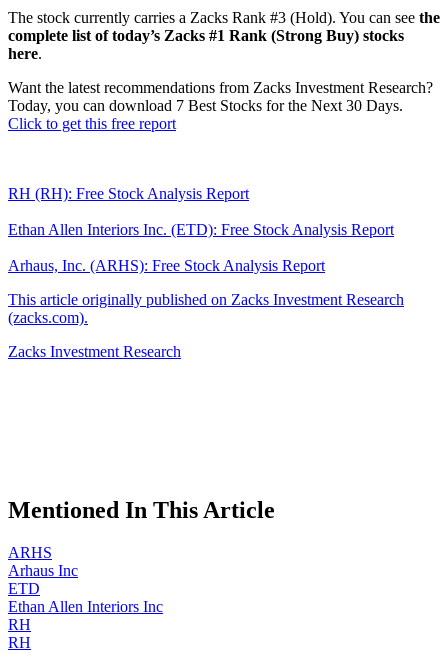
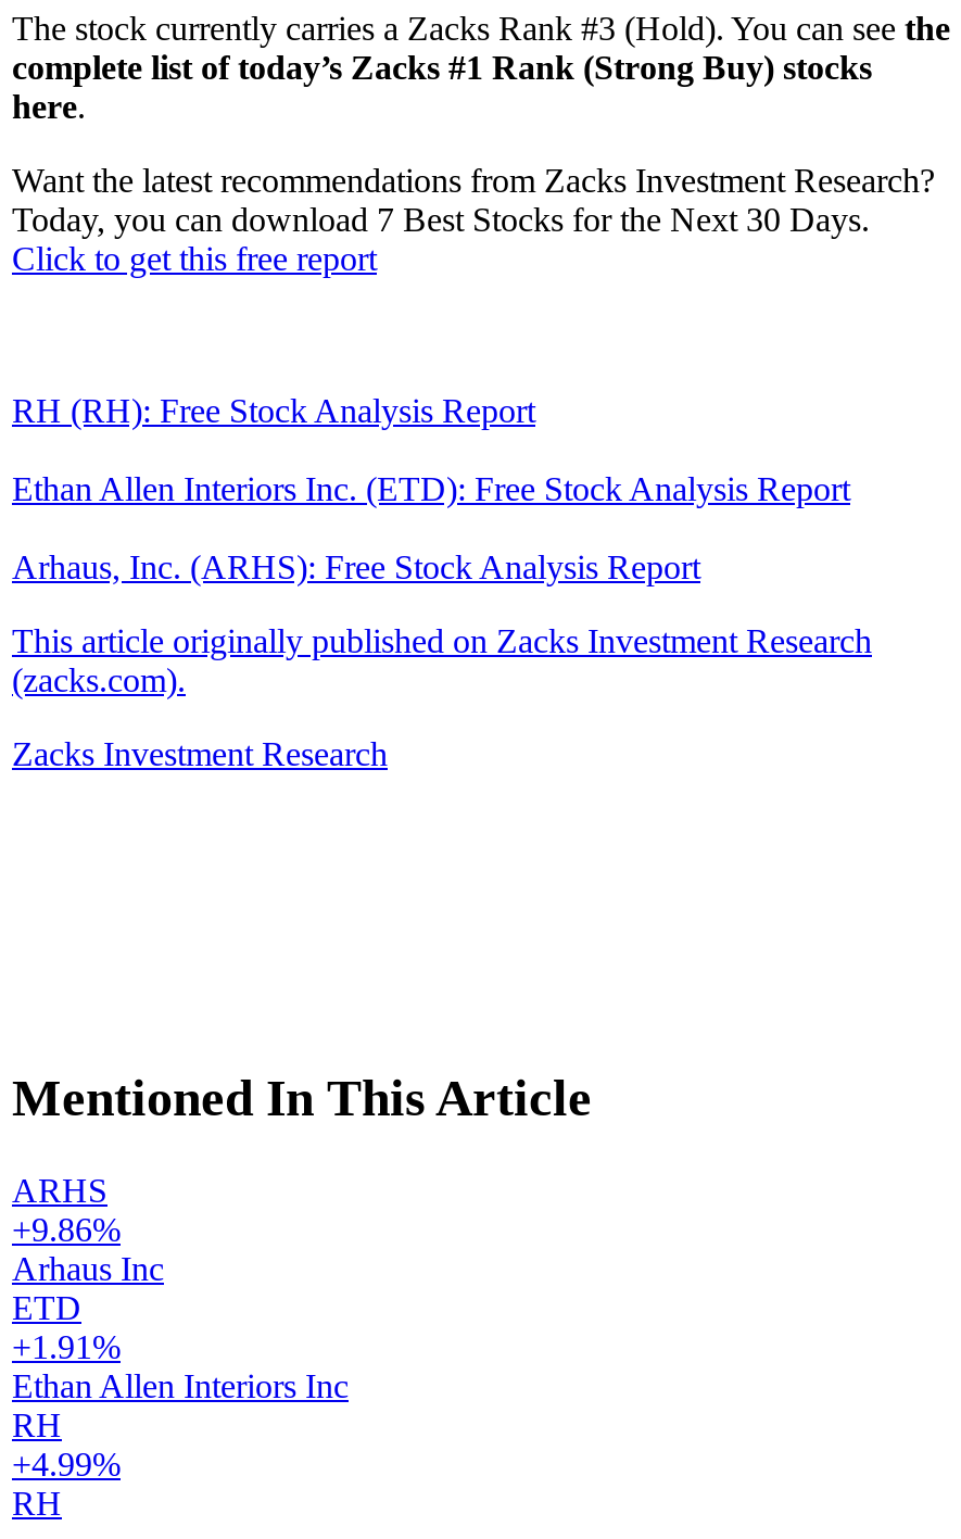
+ +9.86%

+ +1.91%

+ +4.99%
